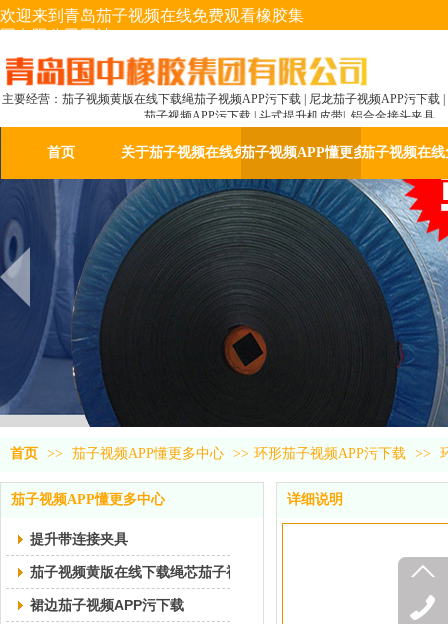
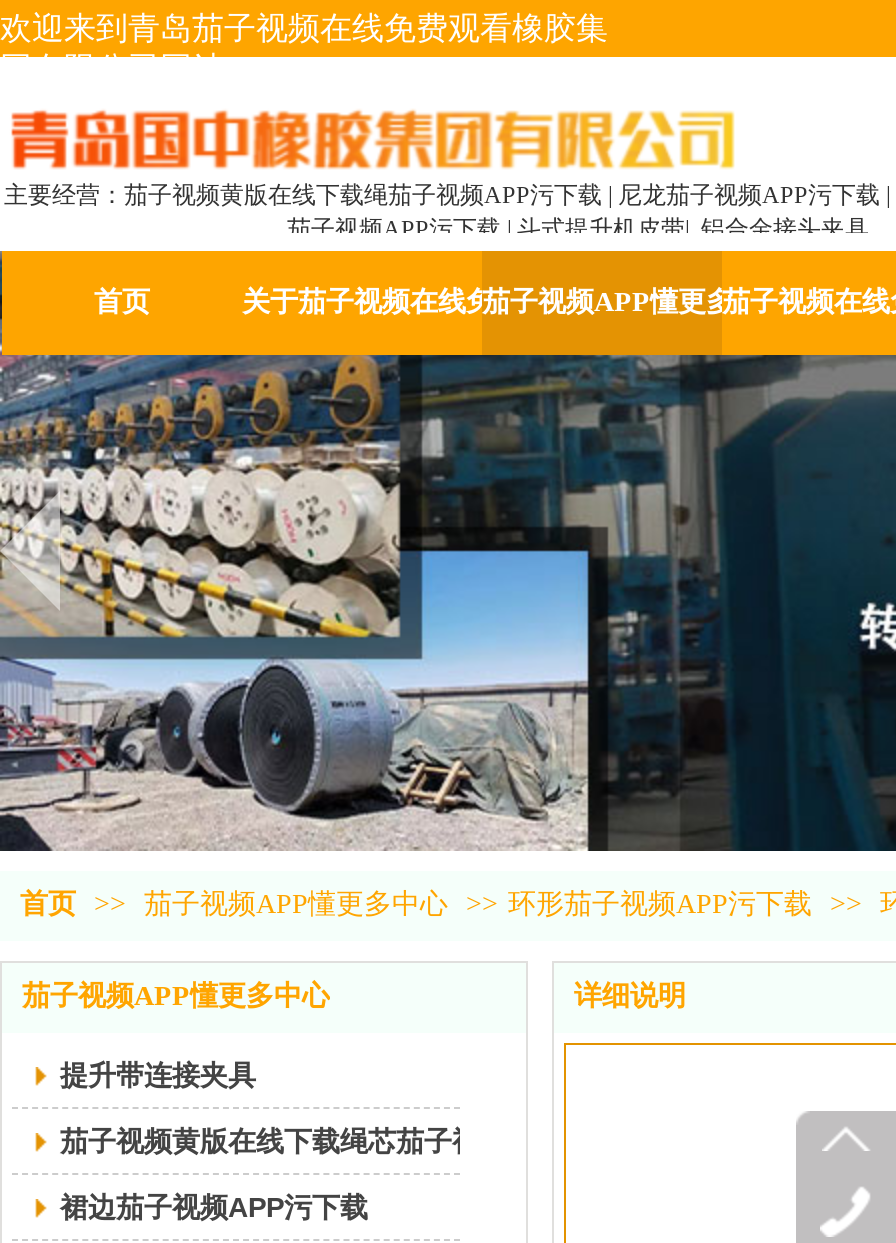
- [image]
+ [image]
